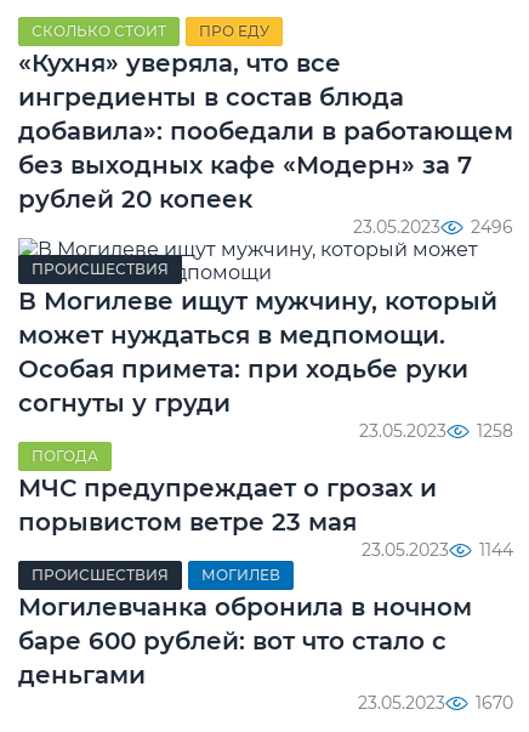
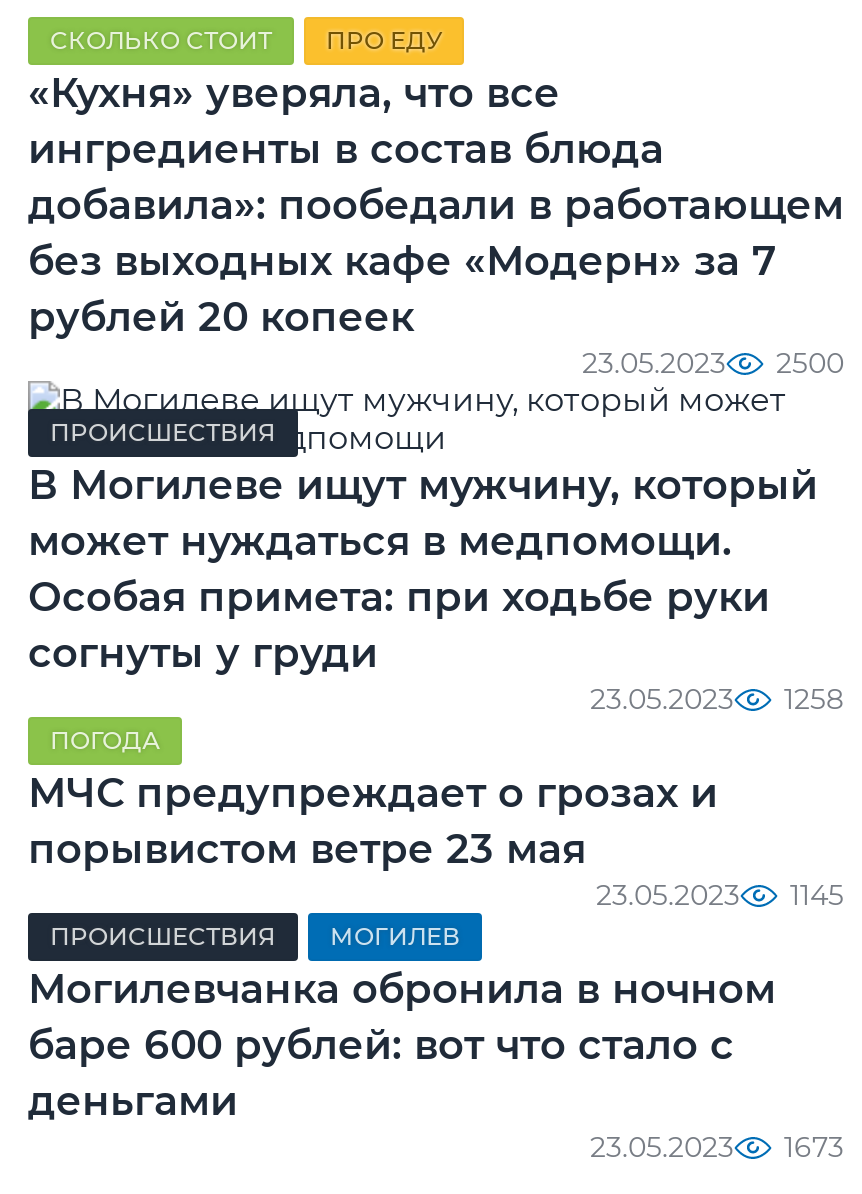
- 23.05.2023 2496
+ 23.05.2023 2500

- 23.05.2023 1144
+ 23.05.2023 1145

- 23.05.2023 1670
+ 23.05.2023 1673
